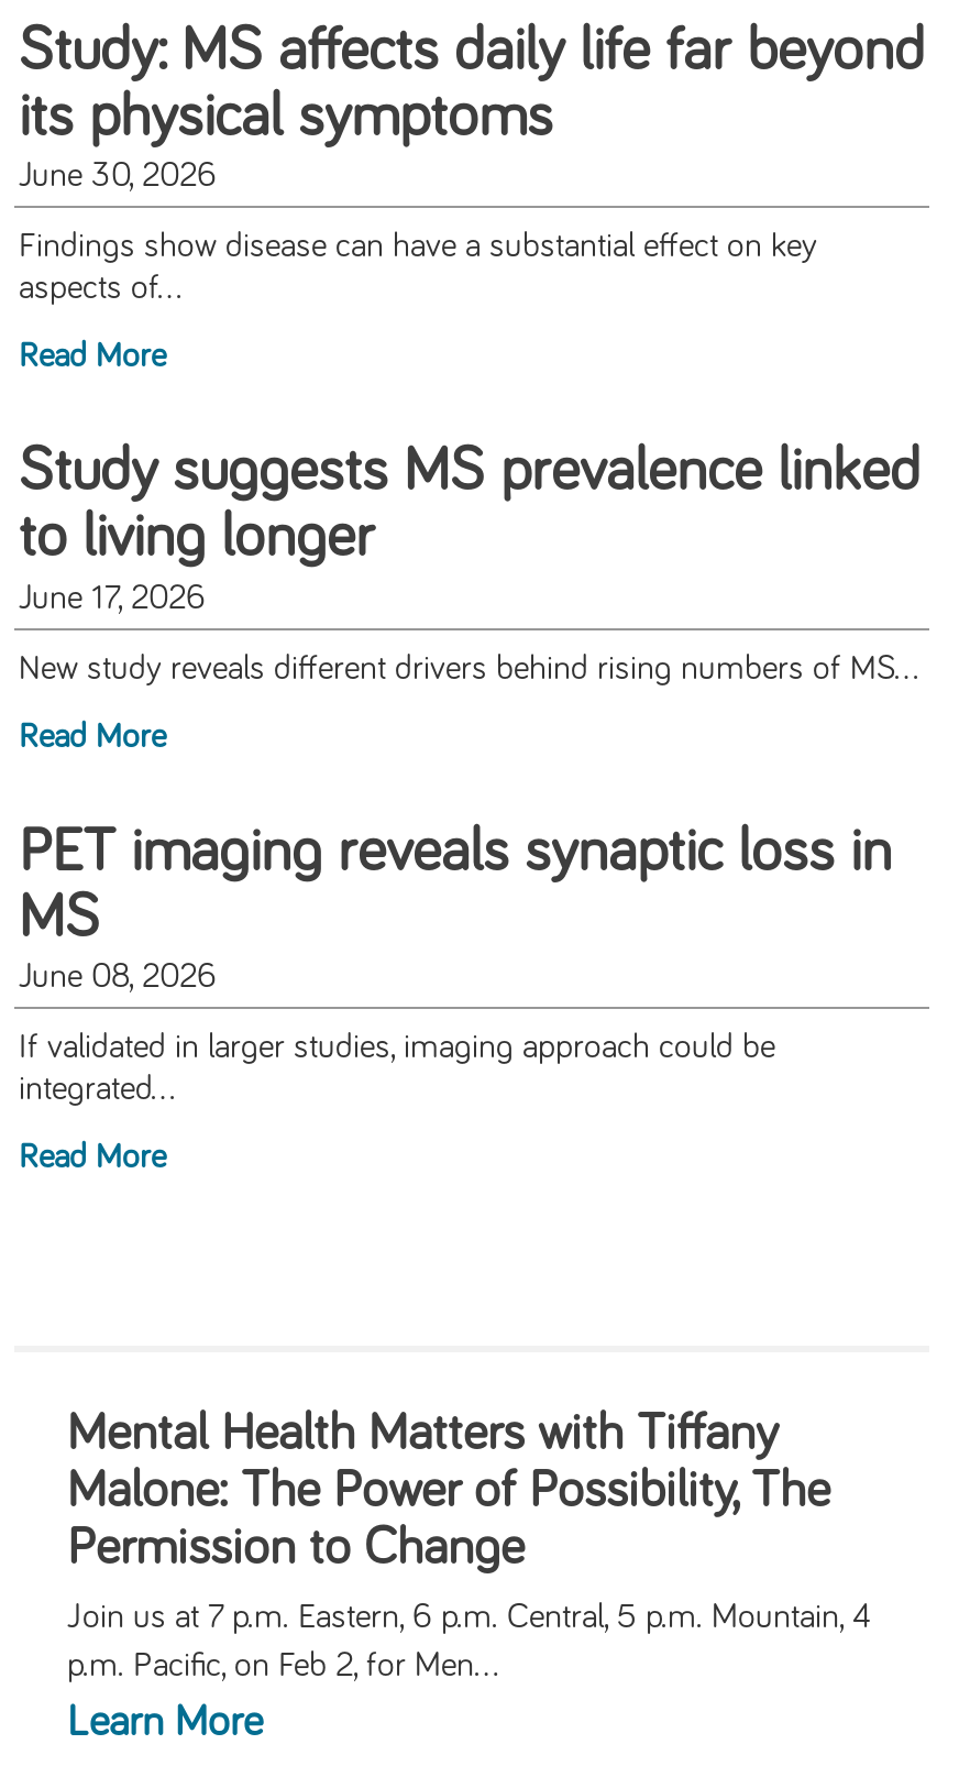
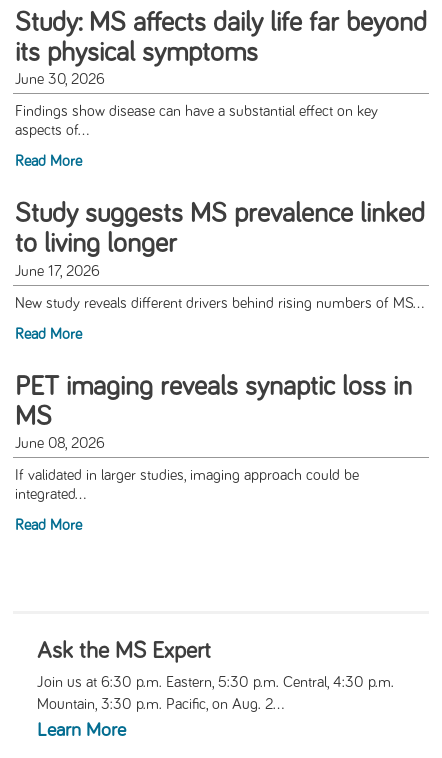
- Mental Health Matters with Tiffany
- Malone: The Power of Possibility, The
- Permission to Change
+ Ask the MS Expert

- Join us at 7 p.m. Eastern, 6 p.m. Central, 5 p.m. Mountain, 4
+ Join us at 6:30 p.m. Eastern, 5:30 p.m. Central, 4:30 p.m.

- p.m. Pacific, on Feb 2, for Men...
+ Mountain, 3:30 p.m. Pacific, on Aug. 2...
